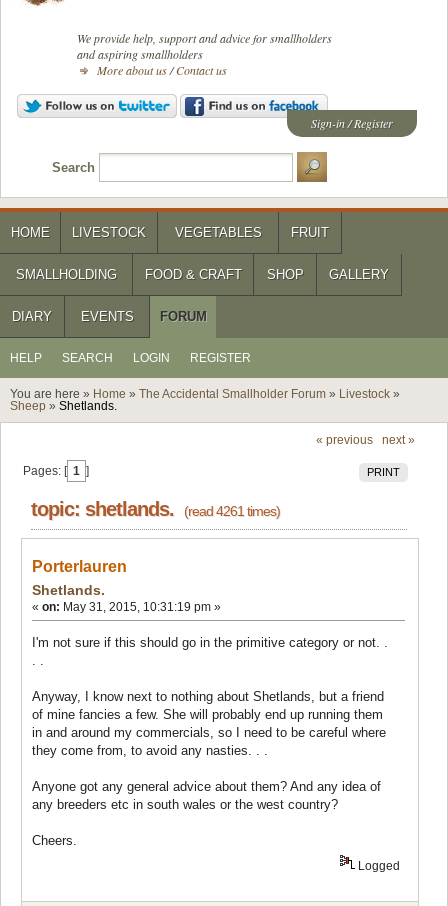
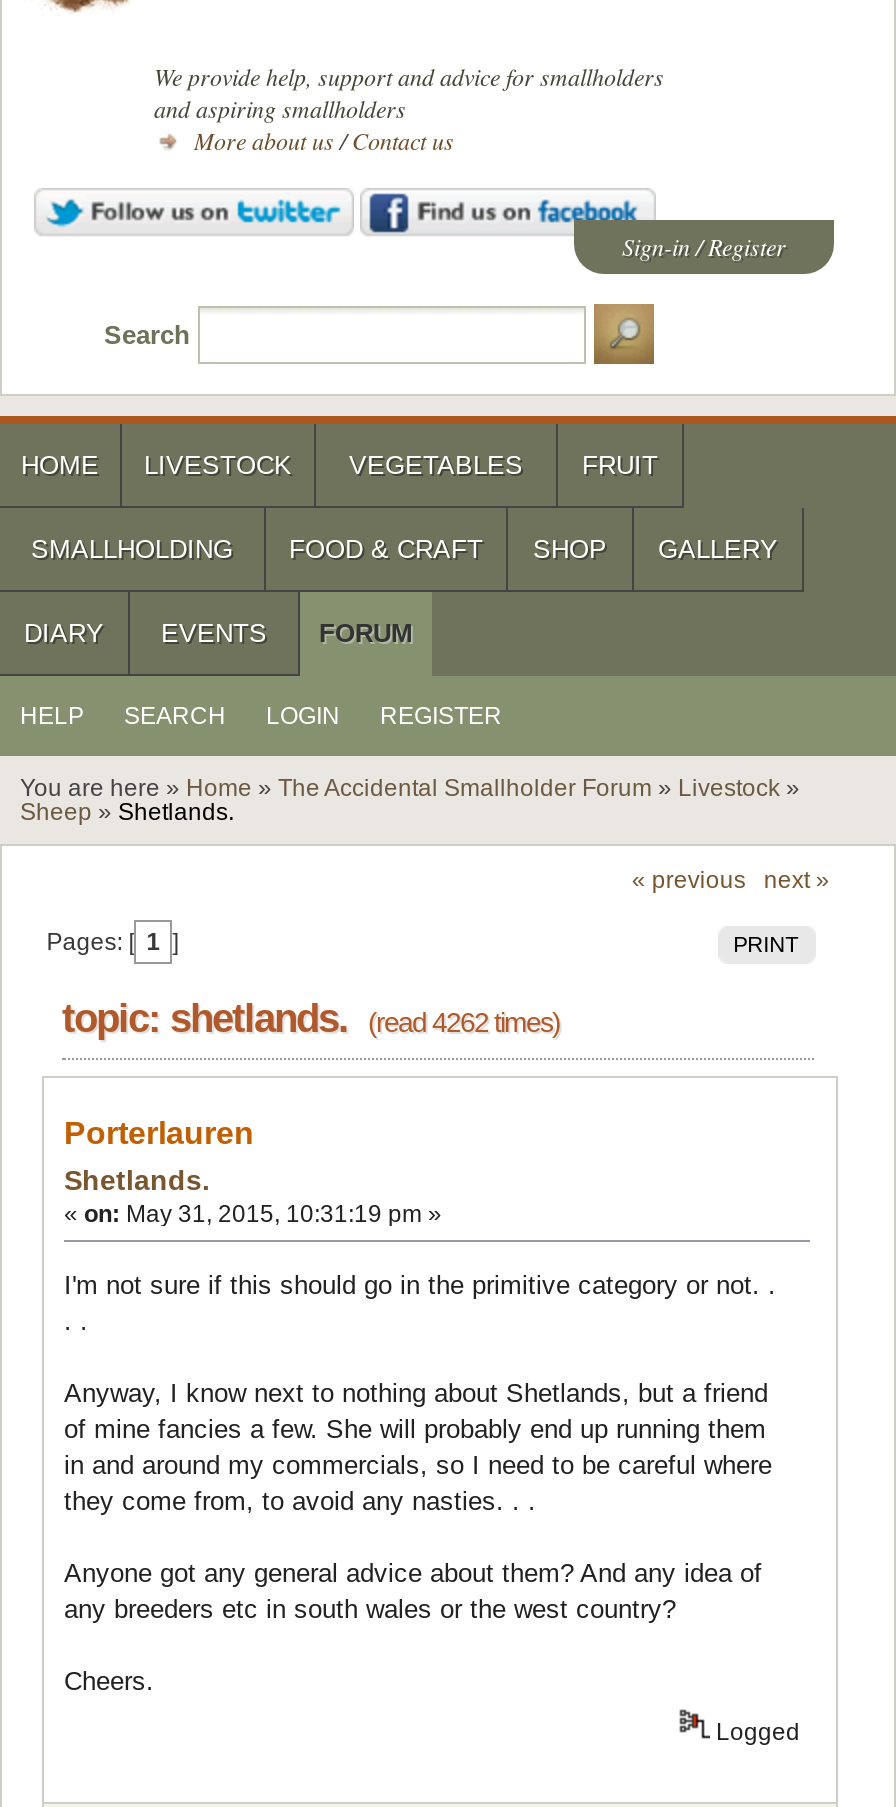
- topic: shetlands. (read 4261 times)
+ topic: shetlands. (read 4262 times)
